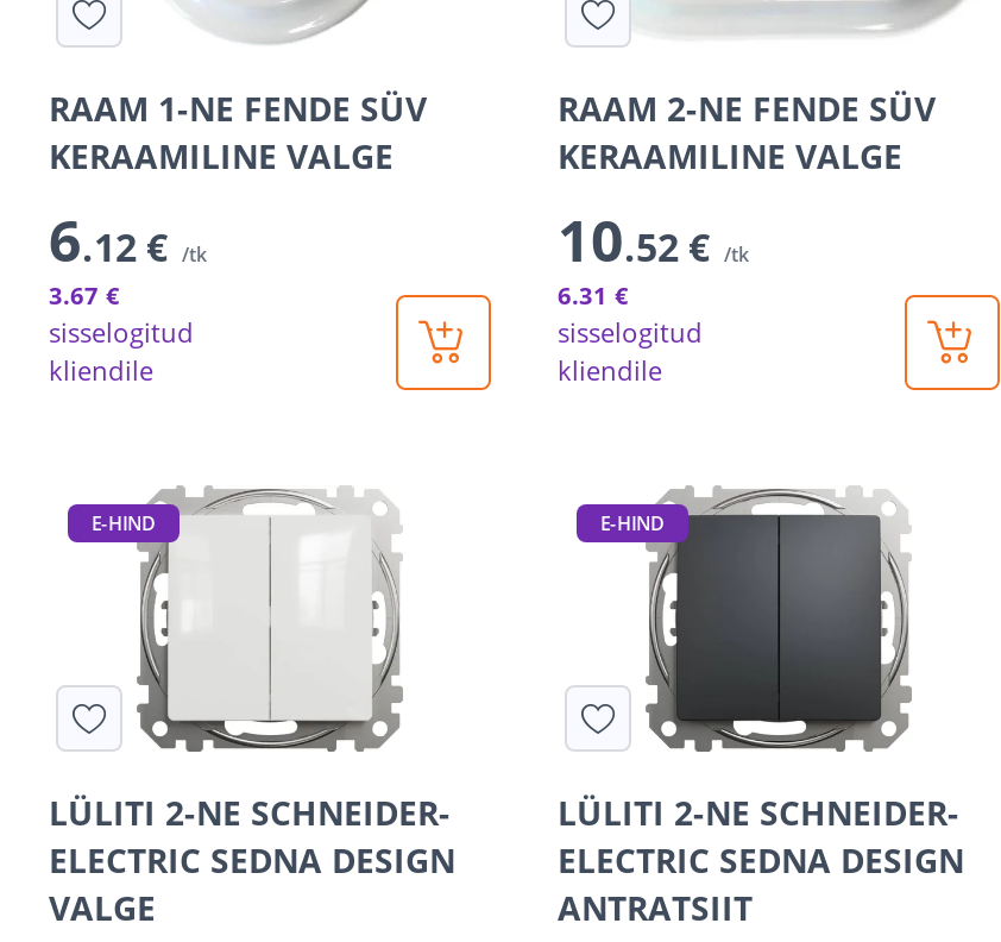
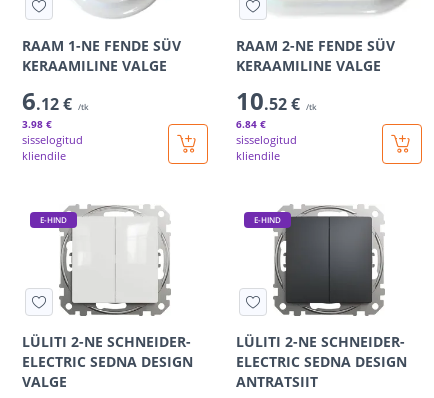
- 3.67 €
+ 3.98 €

- 6.31 €
+ 6.84 €
